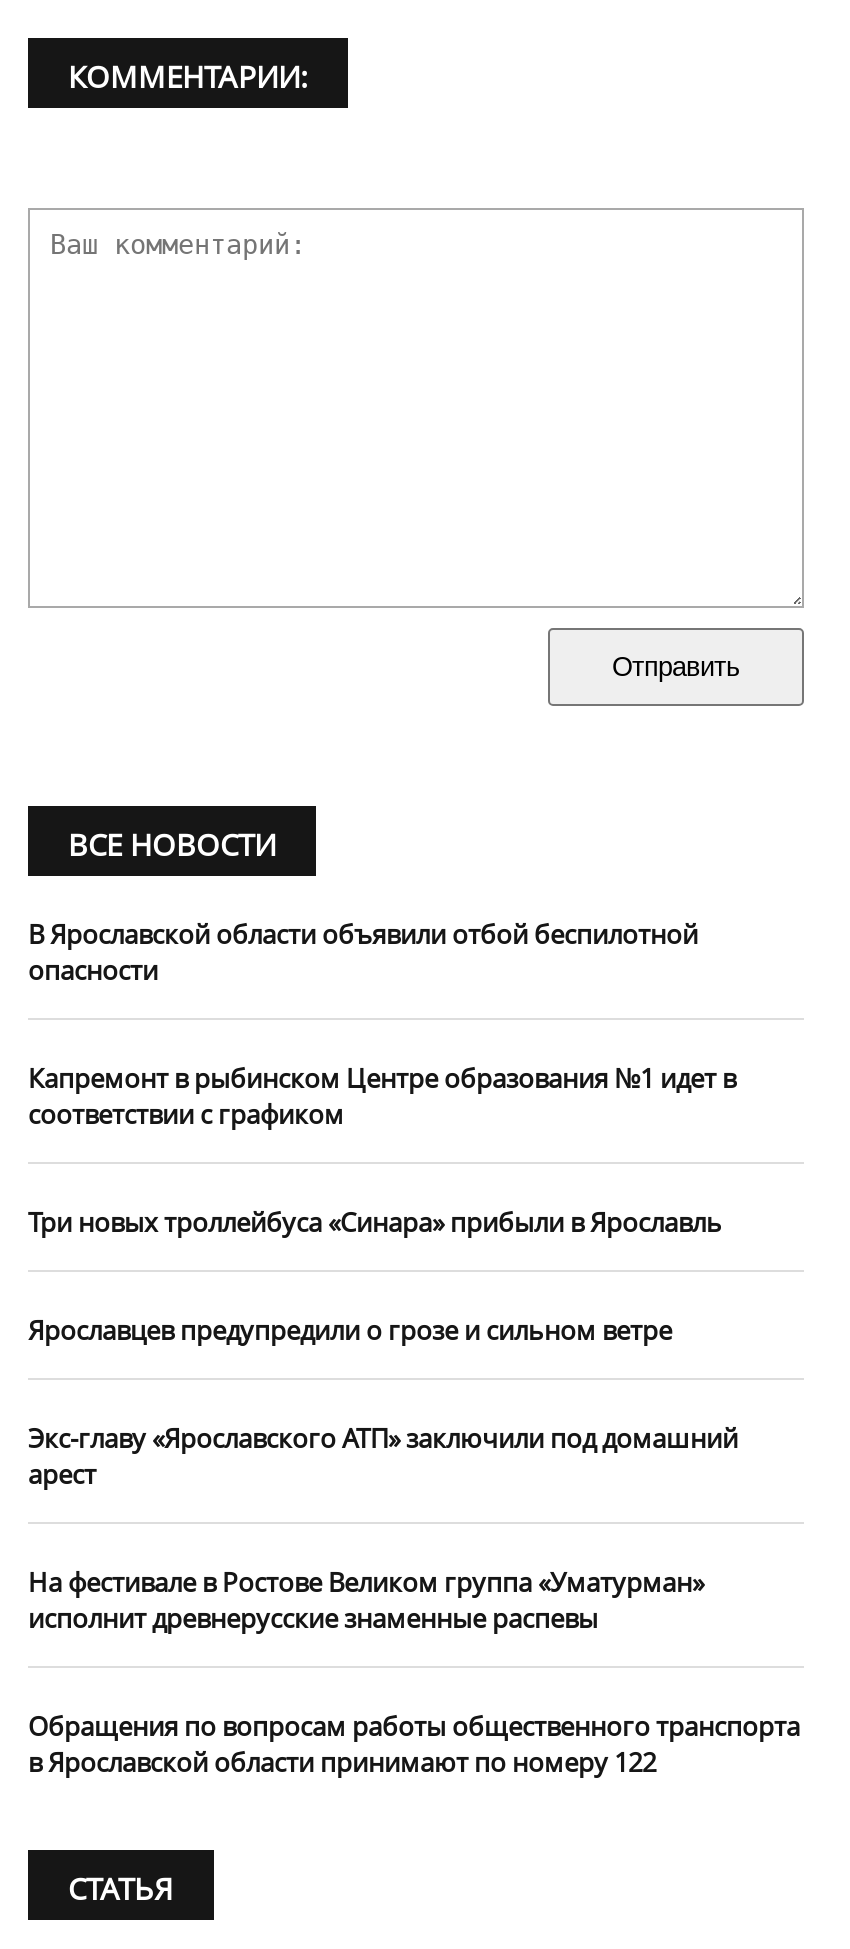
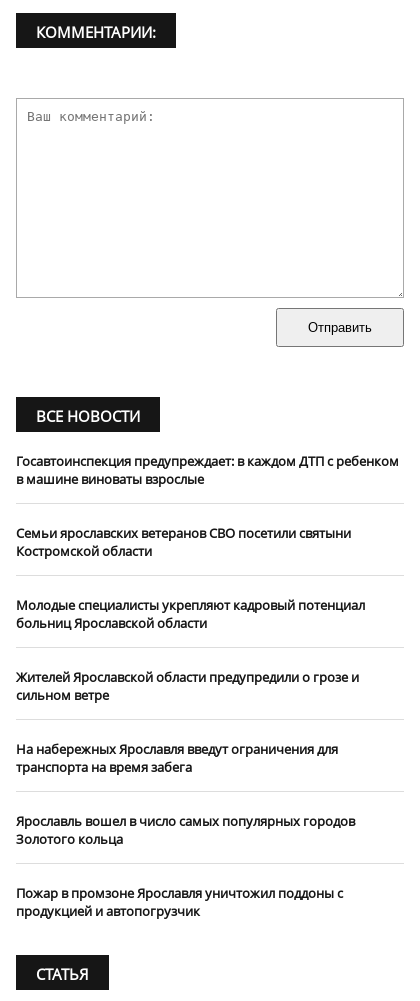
- В Ярославской области объявили отбой беспилотной
- опасности
+ Госавтоинспекция предупреждает: в каждом ДТП с ребенком
+ в машине виноваты взрослые

- Капремонт в рыбинском Центре образования №1 идет в
- соответствии с графиком
+ Семьи ярославских ветеранов СВО посетили святыни
+ Костромской области

- Три новых троллейбуса «Синара» прибыли в Ярославль
+ Молодые специалисты укрепляют кадровый потенциал
+ больниц Ярославской области

- Ярославцев предупредили о грозе и сильном ветре
+ Жителей Ярославской области предупредили о грозе и
+ сильном ветре

- Экс-главу «Ярославского АТП» заключили под домашний
- арест
+ На набережных Ярославля введут ограничения для
+ транспорта на время забега

- На фестивале в Ростове Великом группа «Уматурман»
- исполнит древнерусские знаменные распевы
+ Ярославль вошел в число самых популярных городов
+ Золотого кольца

- Обращения по вопросам работы общественного транспорта
- в Ярославской области принимают по номеру 122
+ Пожар в промзоне Ярославля уничтожил поддоны с
+ продукцией и автопогрузчик
